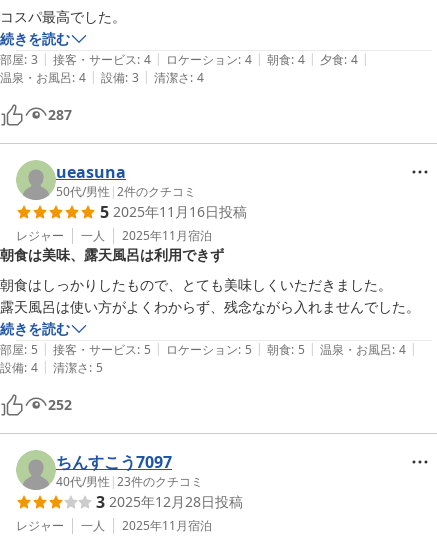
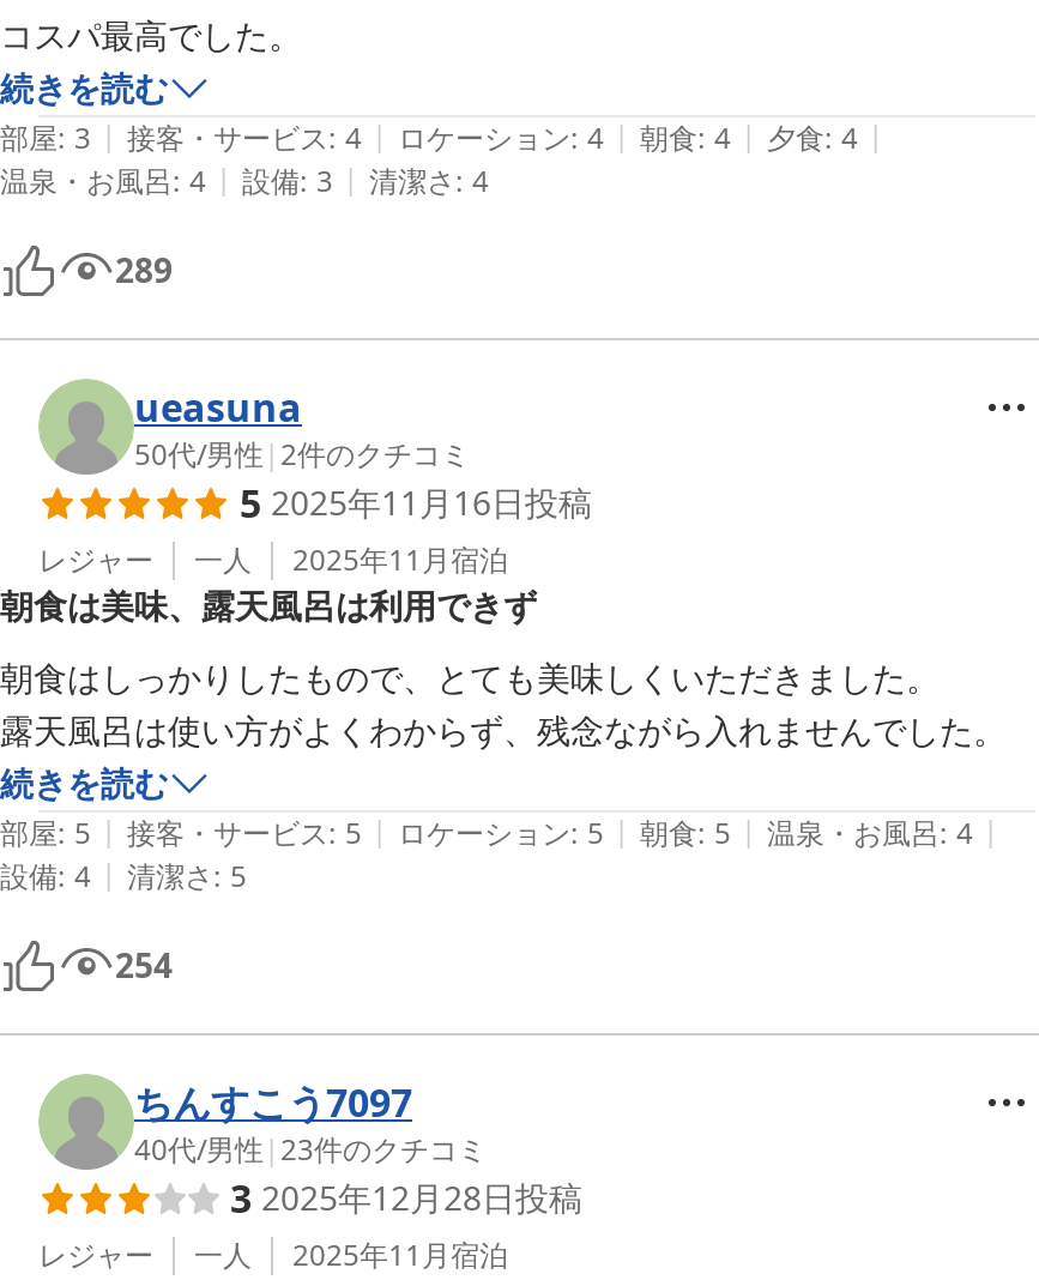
- 287
+ 289

- 252
+ 254
